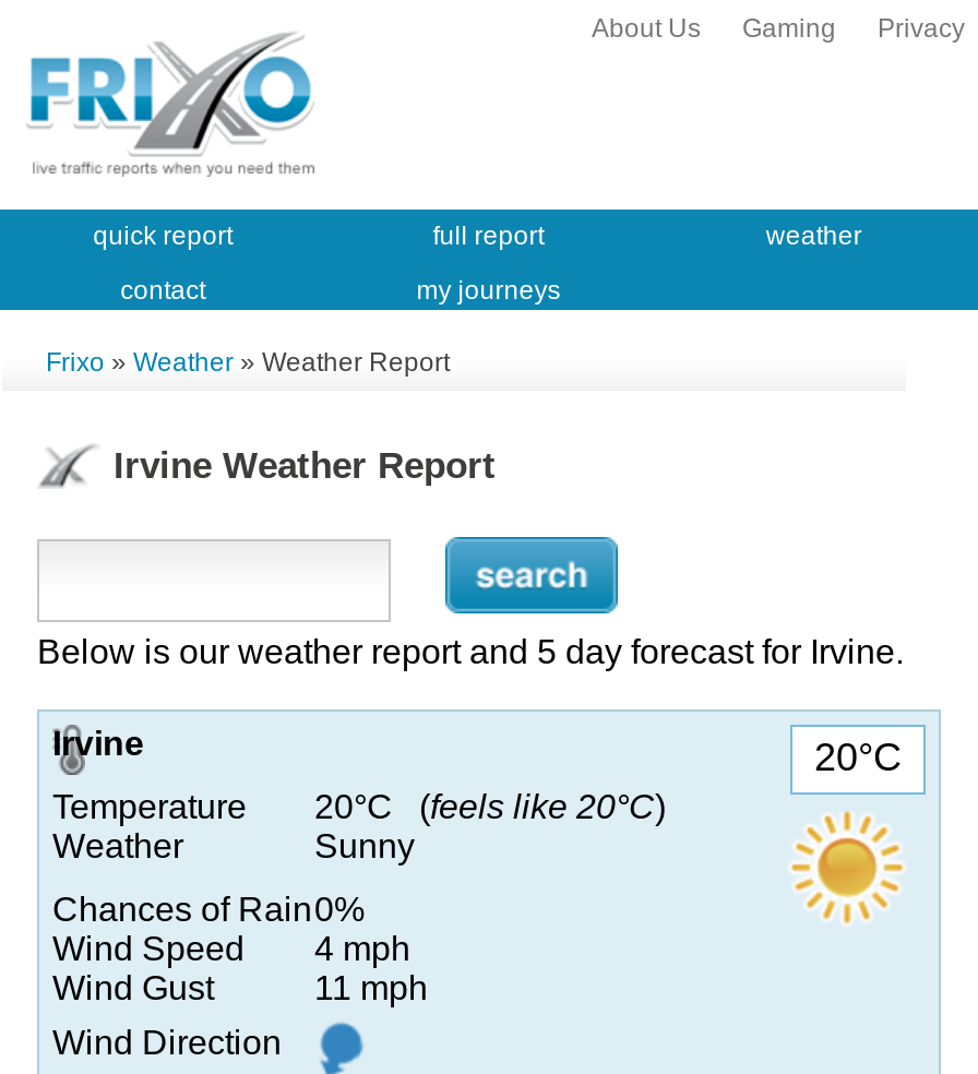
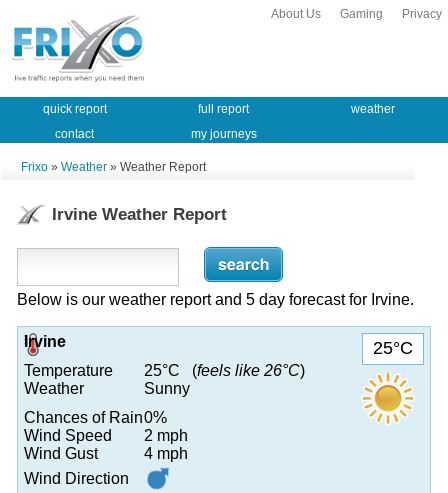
- 20°C
+ 25°C

- Temperature 20°C (feels like 20°C)
+ Temperature 25°C (feels like 26°C)

- Wind Speed 4 mph
+ Wind Speed 2 mph

- 11 mph
+ 4 mph
